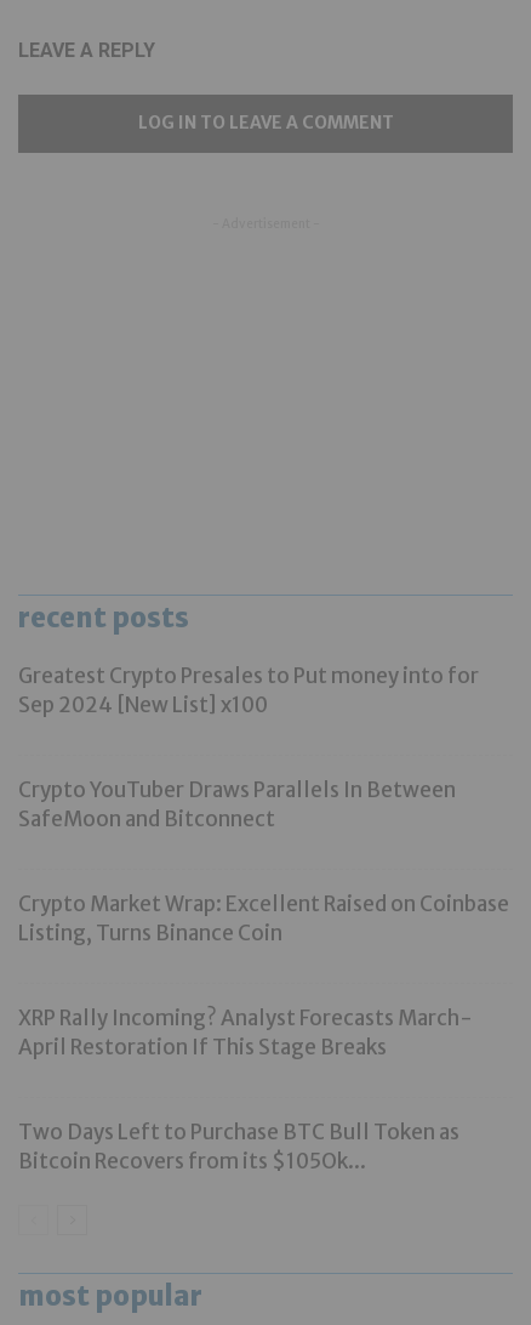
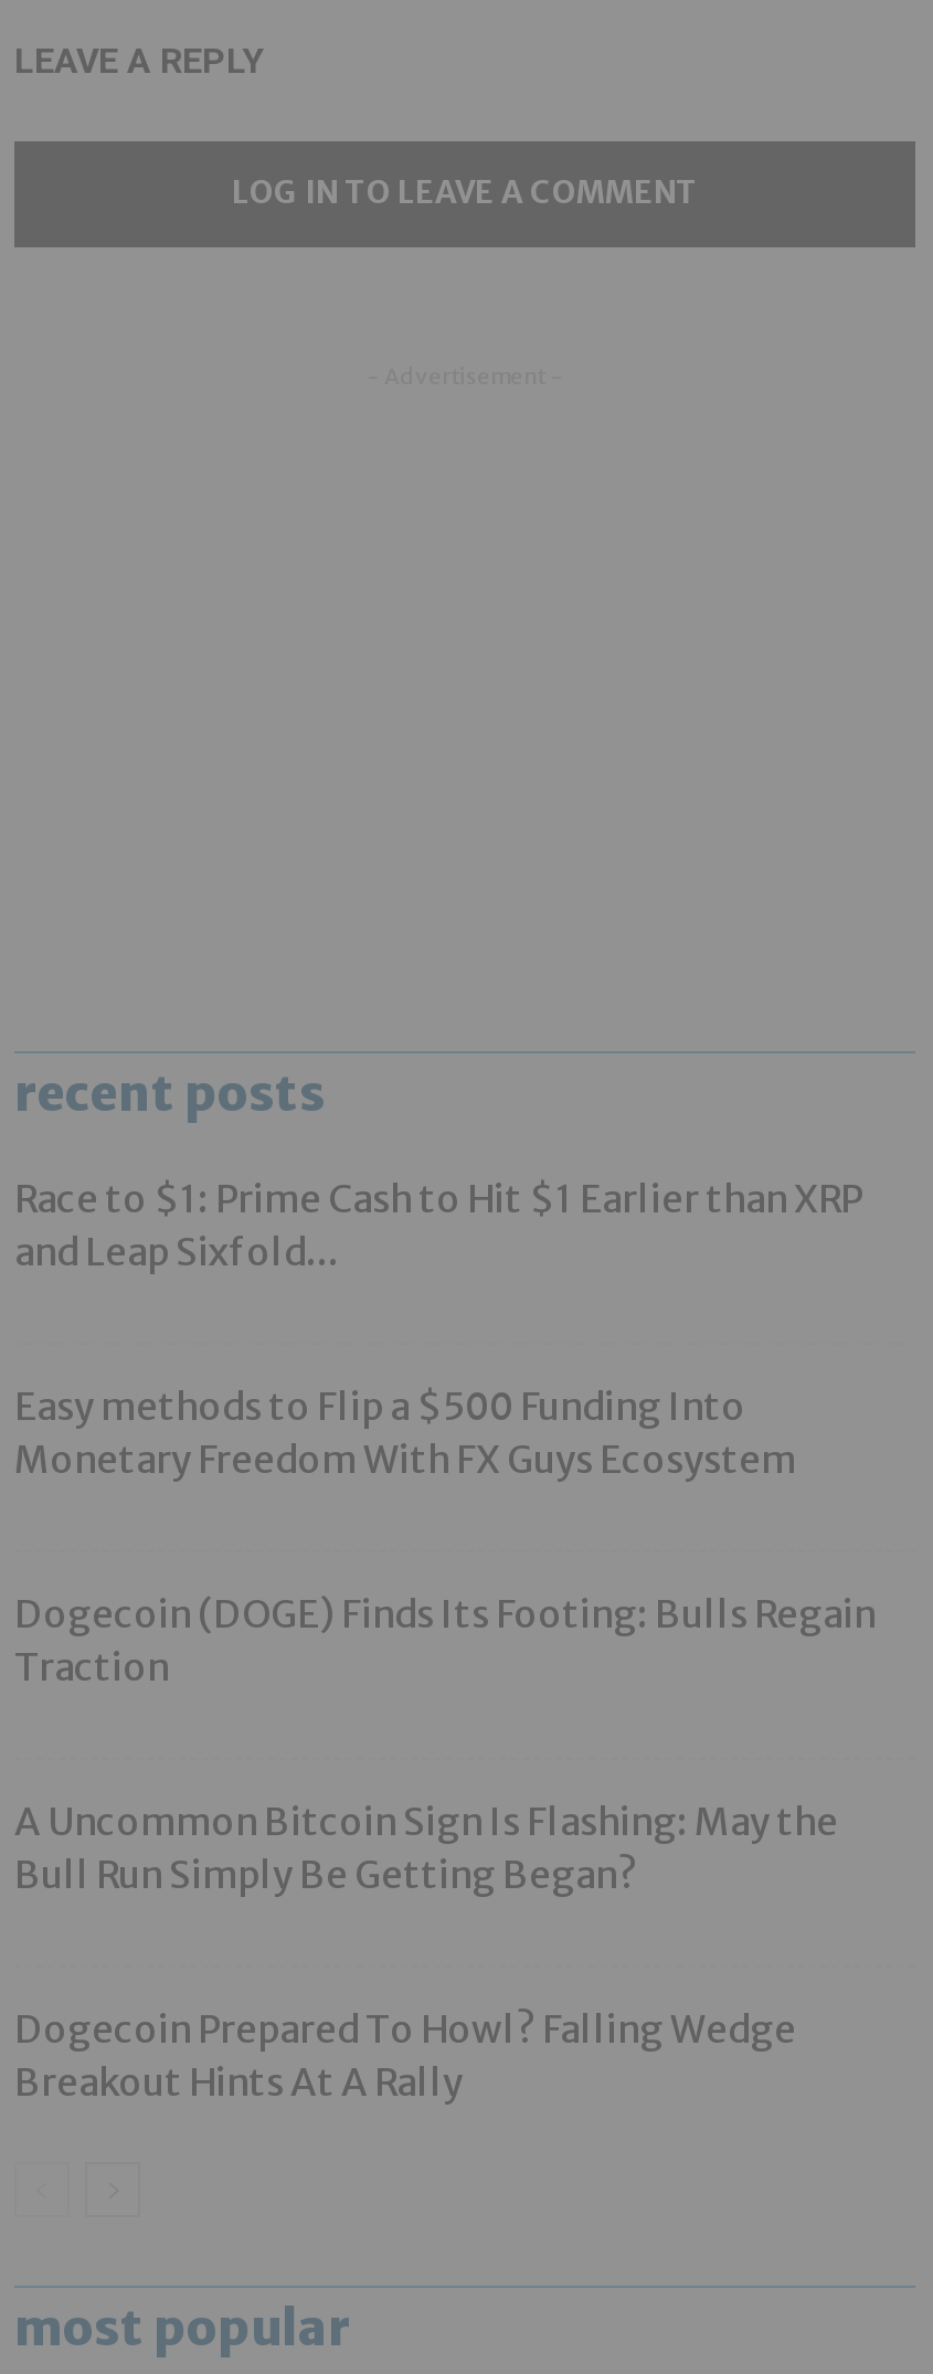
- Greatest Crypto Presales to Put money into for
- Sep 2024 [New List] x100
+ Race to $1: Prime Cash to Hit $1 Earlier than XRP
+ and Leap Sixfold...

- Crypto YouTuber Draws Parallels In Between
- SafeMoon and Bitconnect
+ Easy methods to Flip a $500 Funding Into
+ Monetary Freedom With FX Guys Ecosystem

- Crypto Market Wrap: Excellent Raised on Coinbase
- Listing, Turns Binance Coin
+ Dogecoin (DOGE) Finds Its Footing: Bulls Regain
+ Traction

- XRP Rally Incoming? Analyst Forecasts March-
- April Restoration If This Stage Breaks
+ A Uncommon Bitcoin Sign Is Flashing: May the
+ Bull Run Simply Be Getting Began?

- Two Days Left to Purchase BTC Bull Token as
- Bitcoin Recovers from its $105Ok...
+ Dogecoin Prepared To Howl? Falling Wedge
+ Breakout Hints At A Rally
